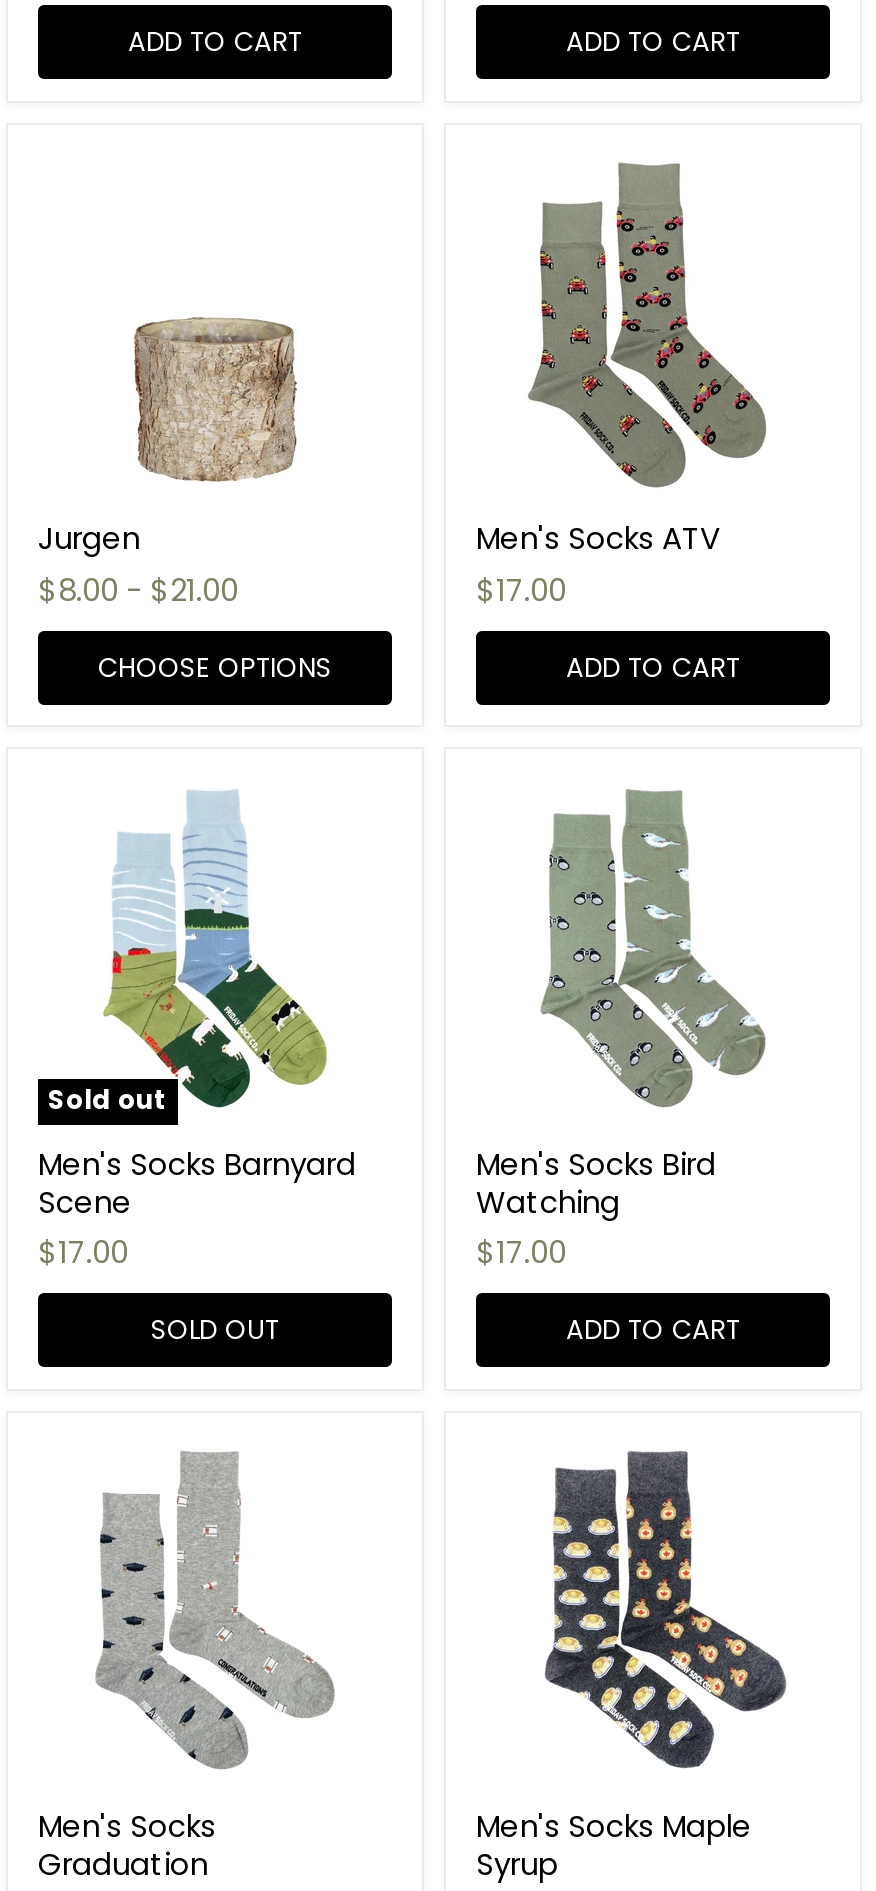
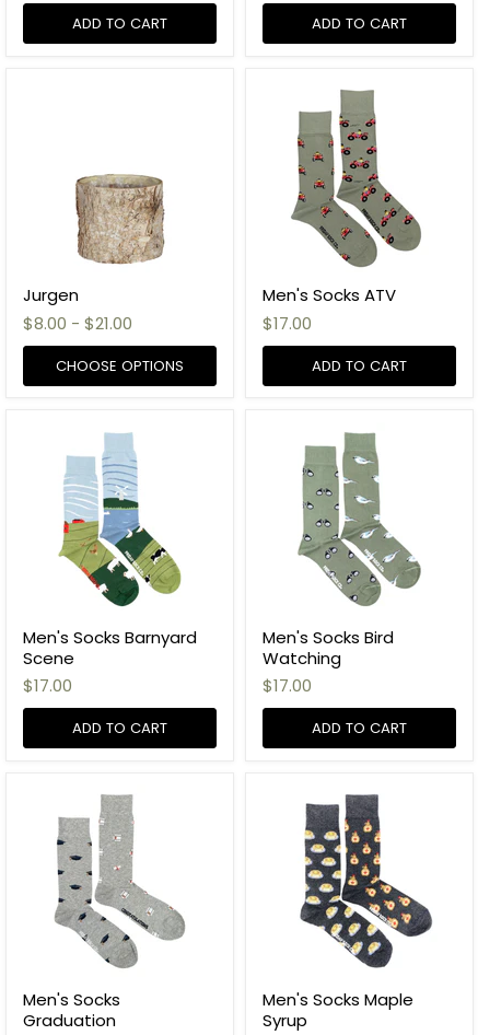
- Sold out

- SOLD OUT
+ ADD TO CART
